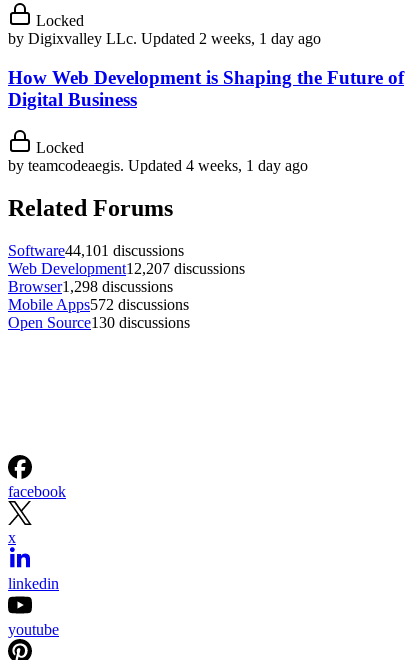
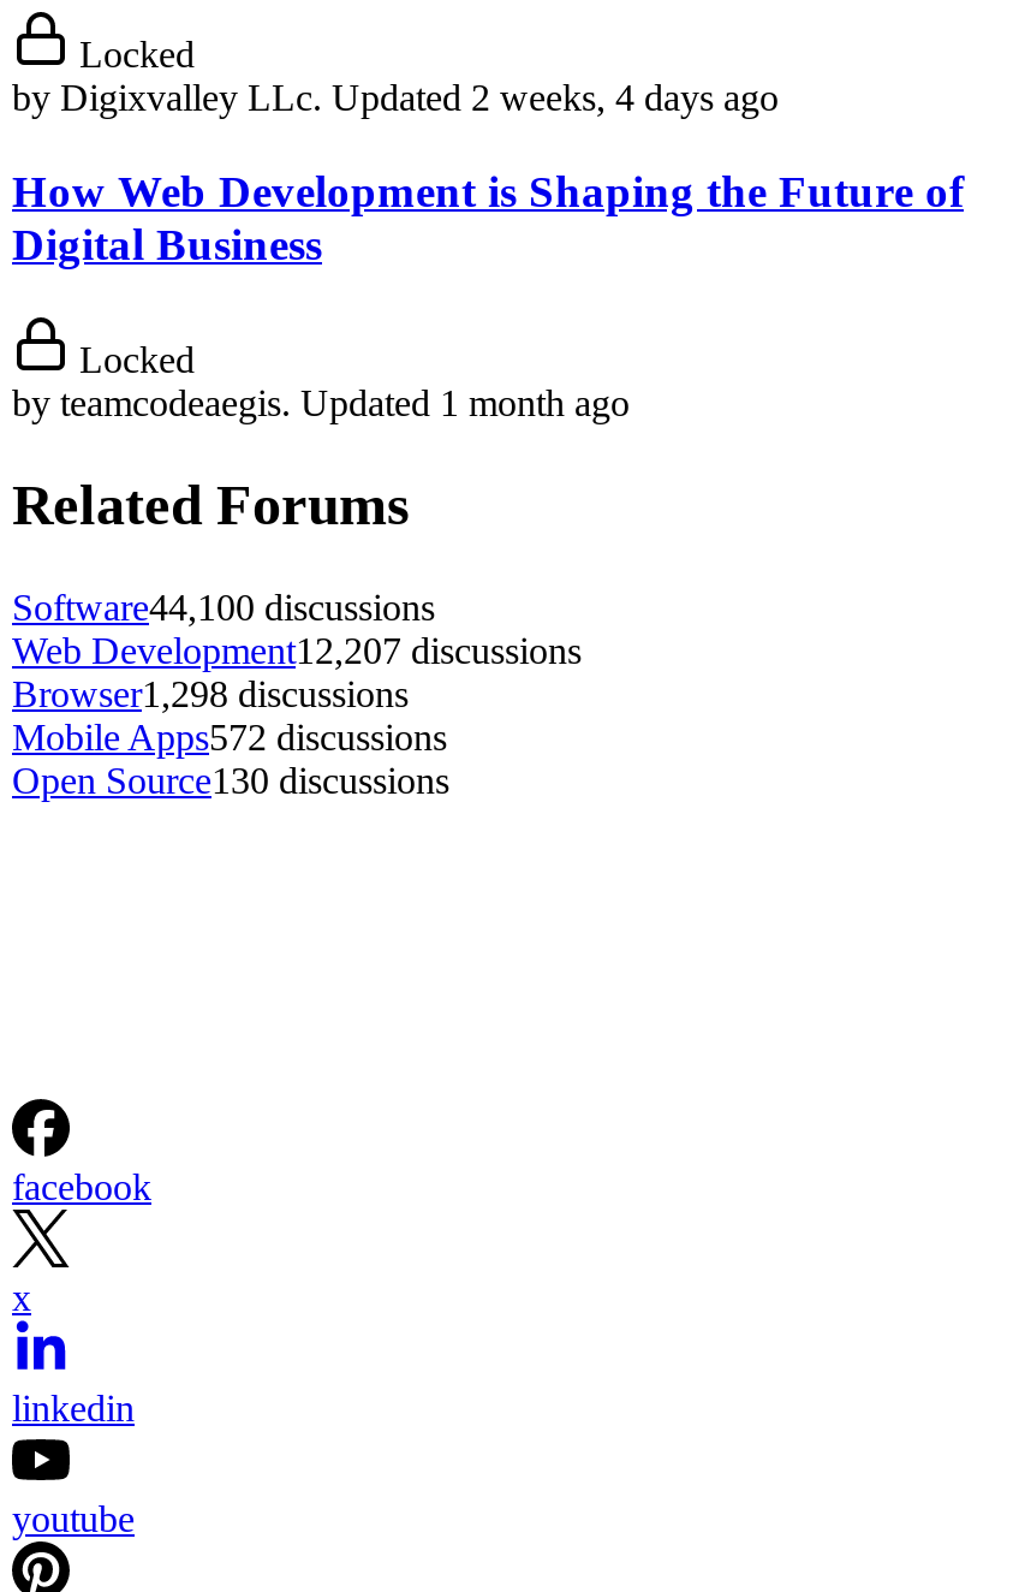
- by Digixvalley LLc. Updated 2 weeks, 1 day ago
+ by Digixvalley LLc. Updated 2 weeks, 4 days ago

- by teamcodeaegis. Updated 4 weeks, 1 day ago
+ by teamcodeaegis. Updated 1 month ago

- Software44,101 discussions
+ Software44,100 discussions
